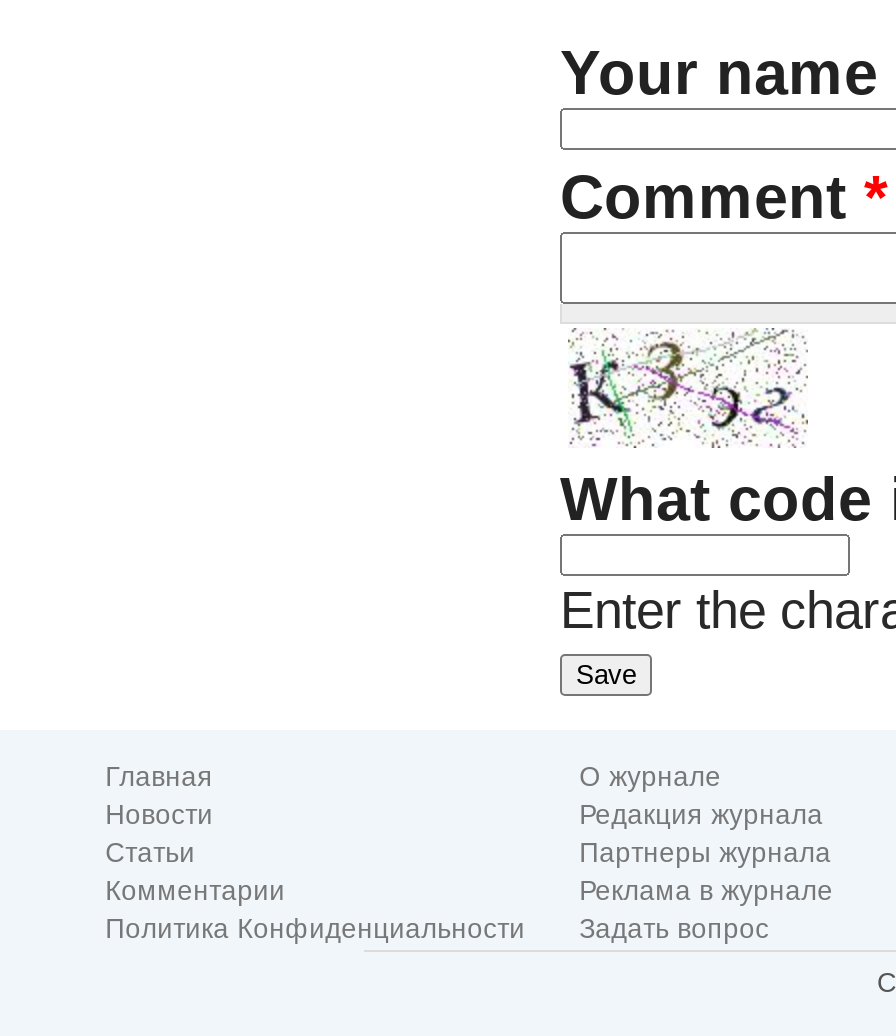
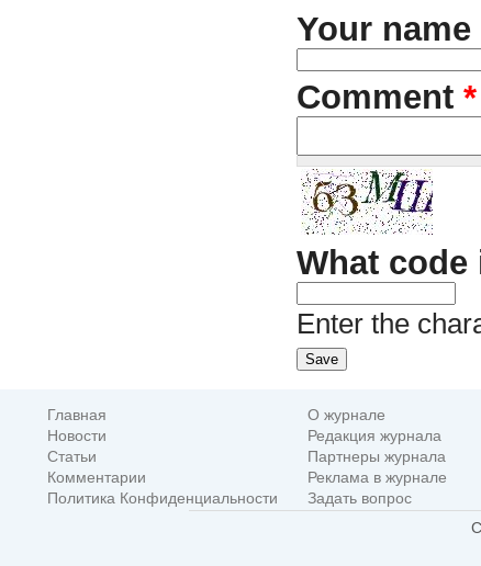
- [image]
+ [image]
